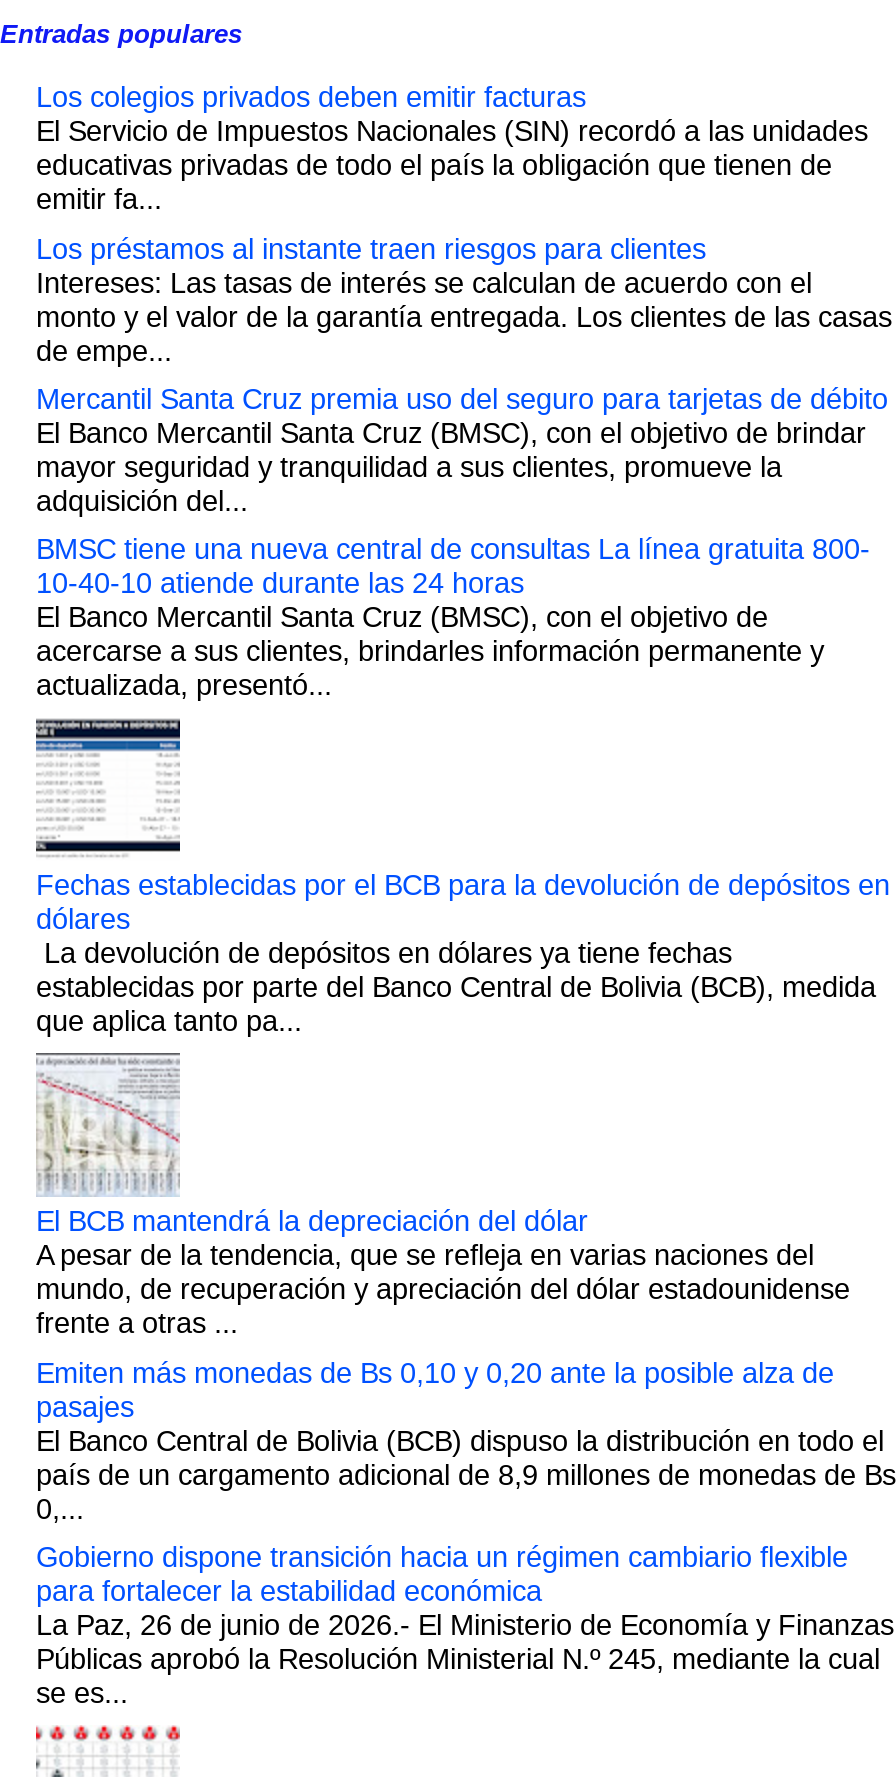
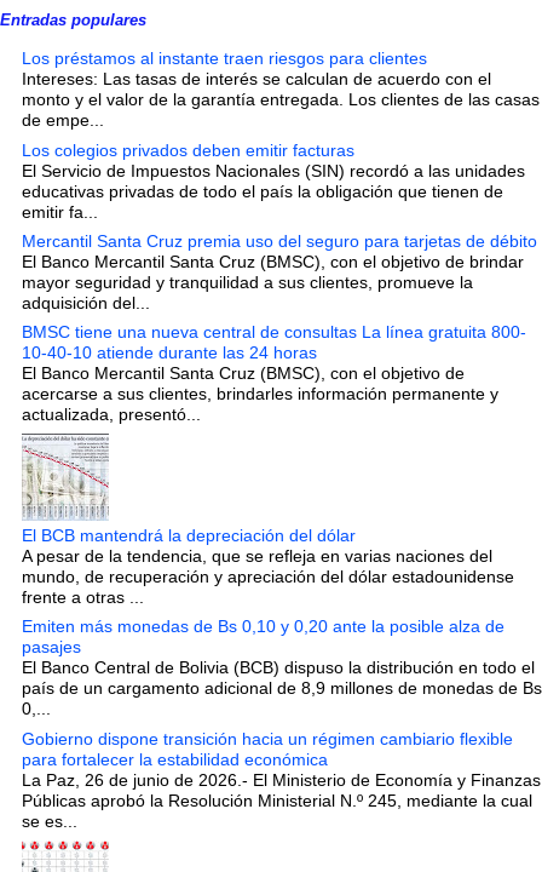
moved down: Los colegios privados deben emitir facturas | El Servicio de Impuestos Nacionales (SIN) recordó a las unidades | educativas privadas de todo el país la obligación que tienen de | emitir fa...

- [image]
- Fechas establecidas por el BCB para la devolución de depósitos en
- dólares
- La devolución de depósitos en dólares ya tiene fechas
- establecidas por parte del Banco Central de Bolivia (BCB), medida
- que aplica tanto pa...
